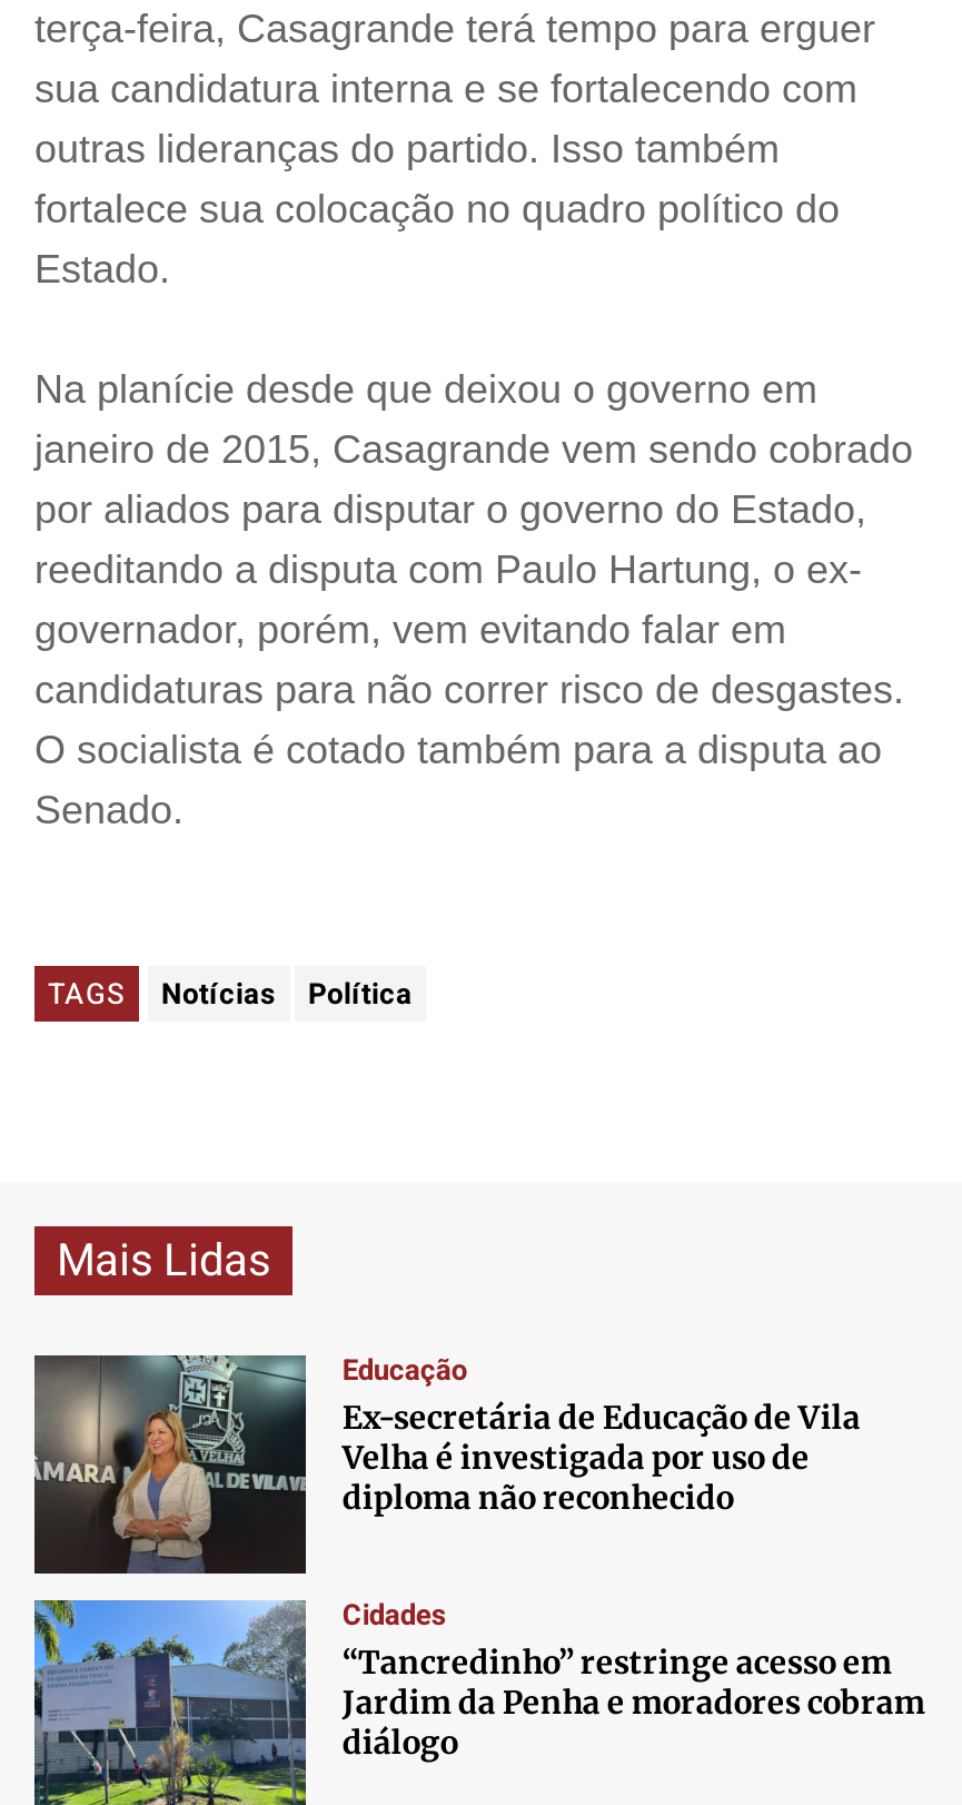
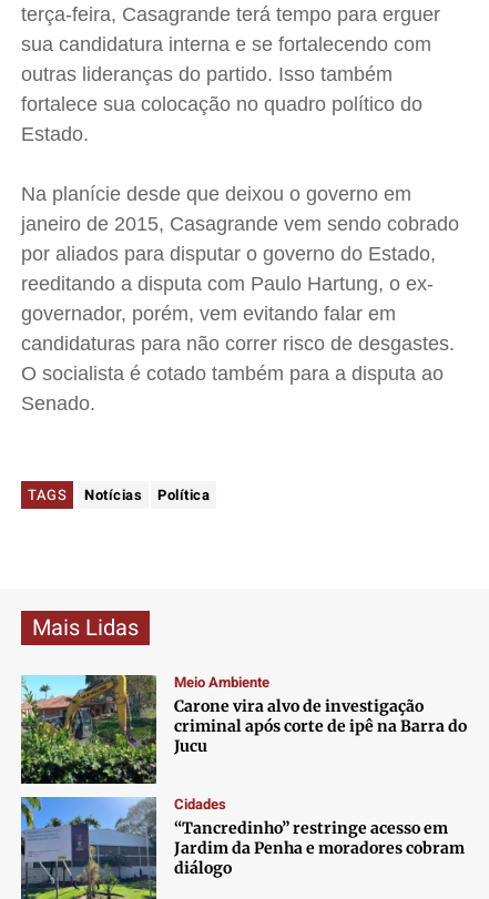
- [image]
- Educação
- Ex-secretária de Educação de Vila
- Velha é investigada por uso de
- diploma não reconhecido
+ [image]
+ Meio Ambiente
+ Carone vira alvo de investigação
+ criminal após corte de ipê na Barra do
+ Jucu
